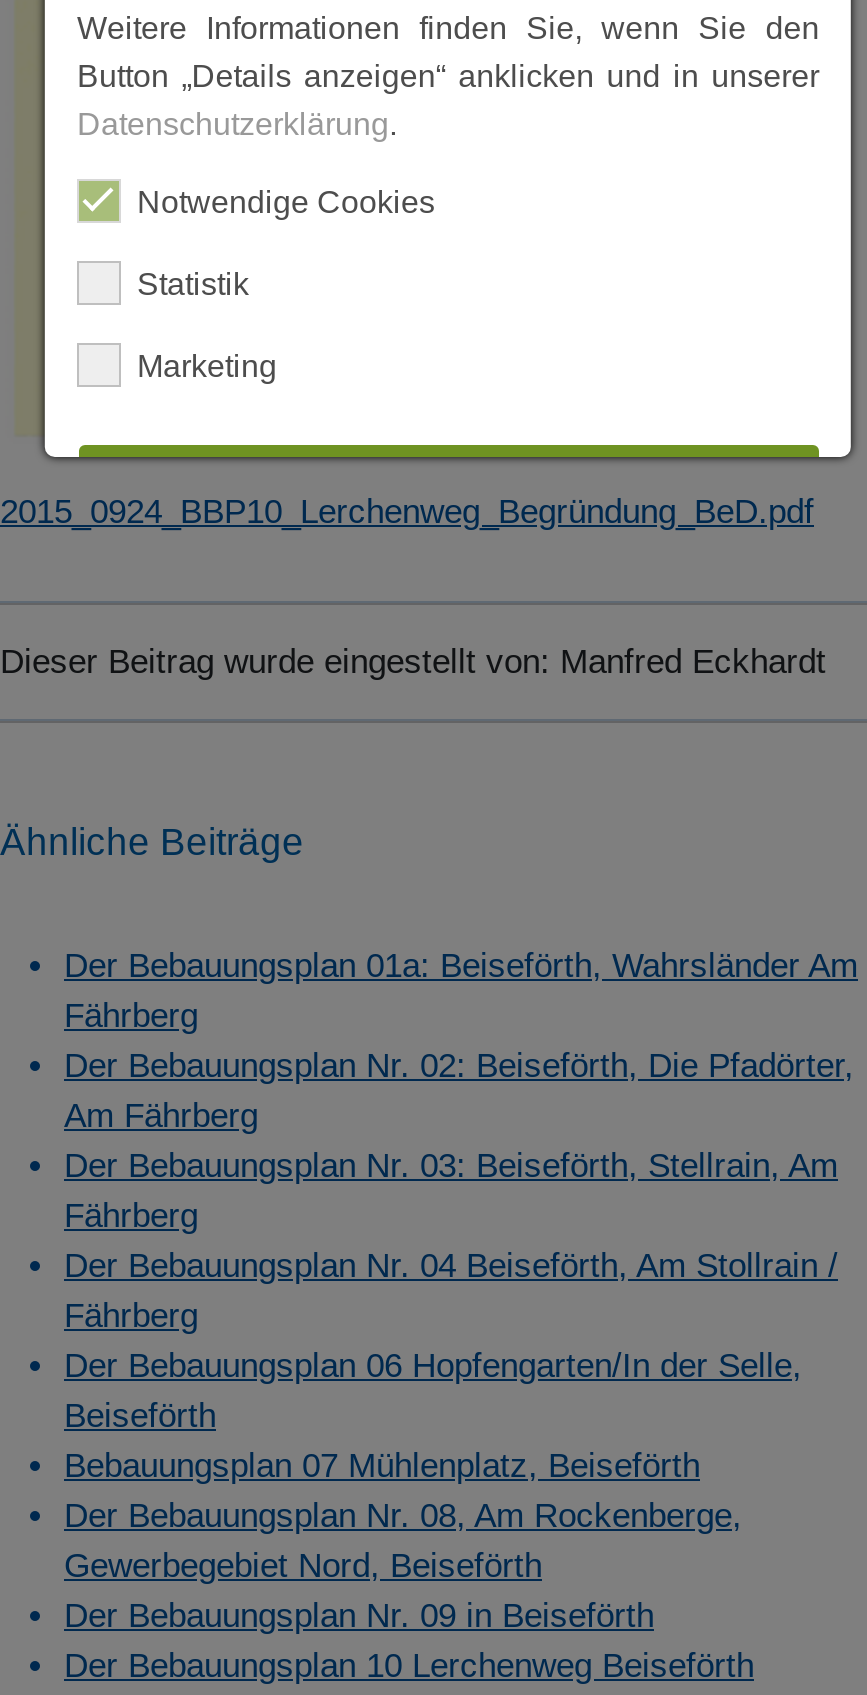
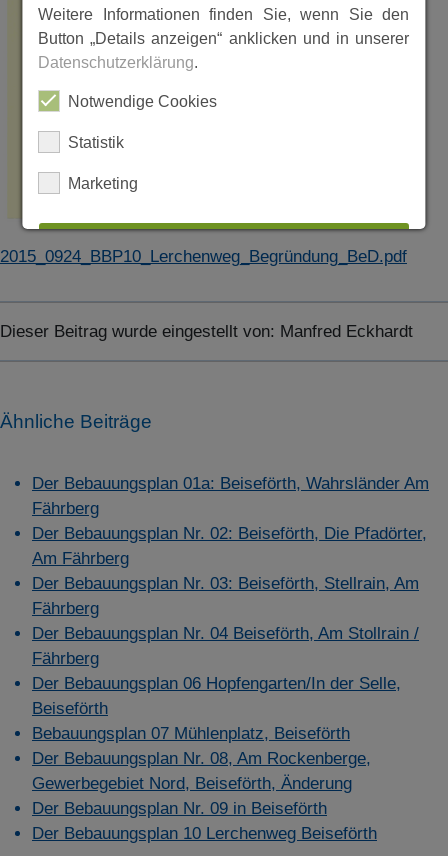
- Gewerbegebiet Nord, Beiseförth
+ Gewerbegebiet Nord, Beiseförth, Änderung
